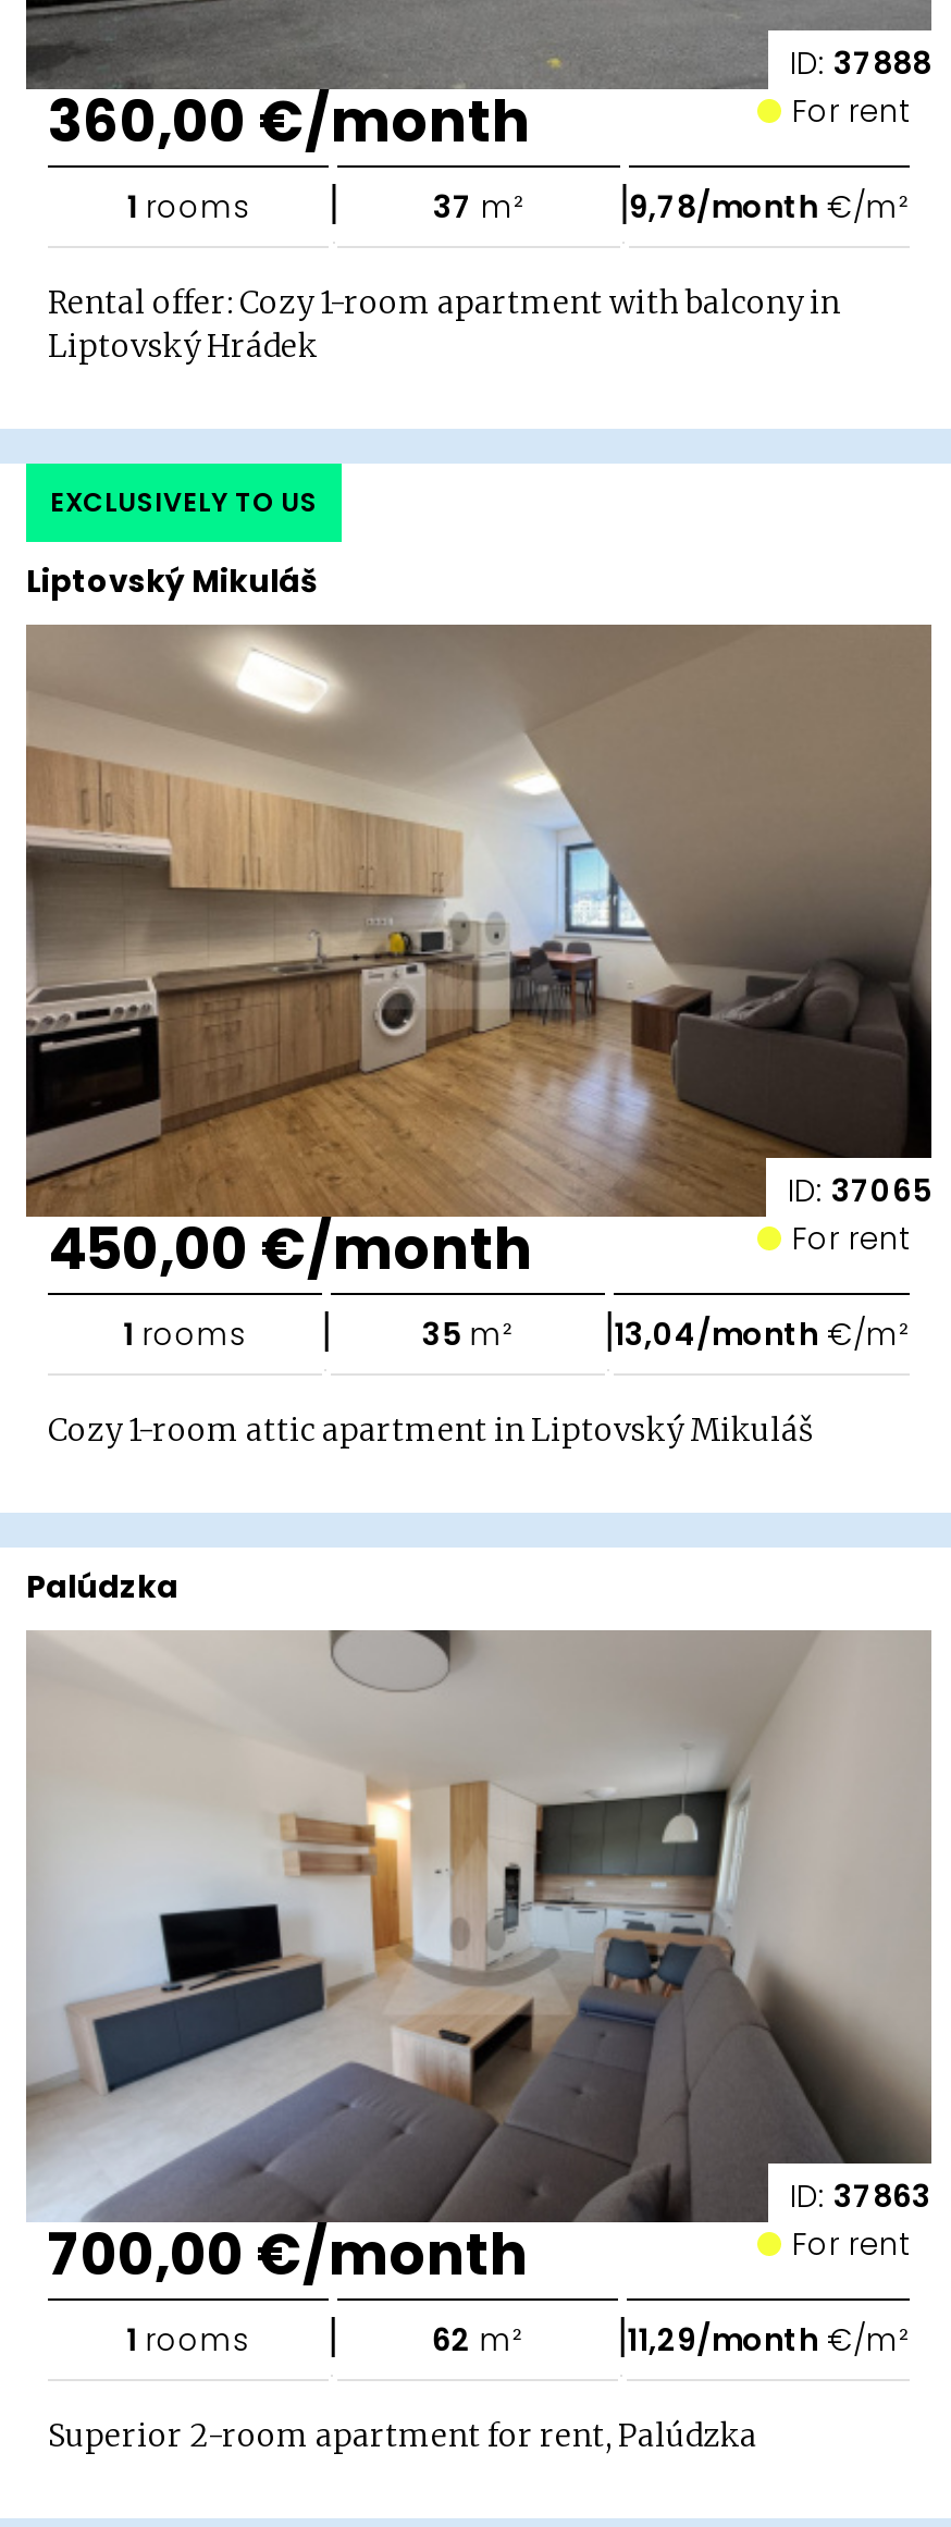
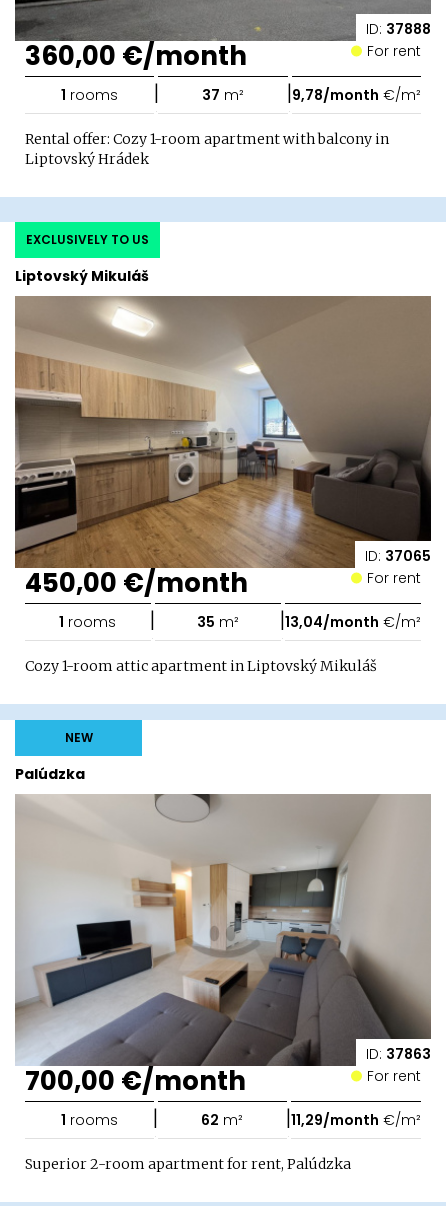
+ NEW
